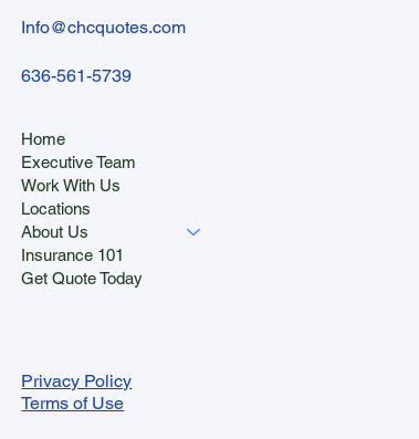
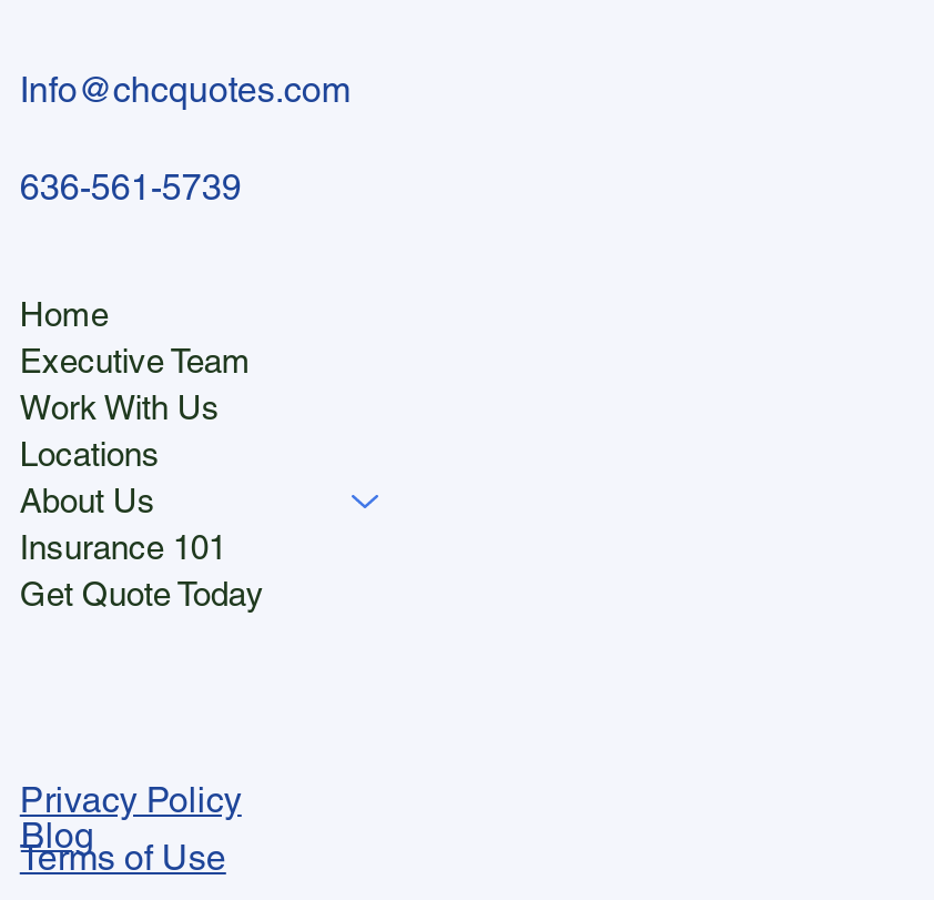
+ Blog
